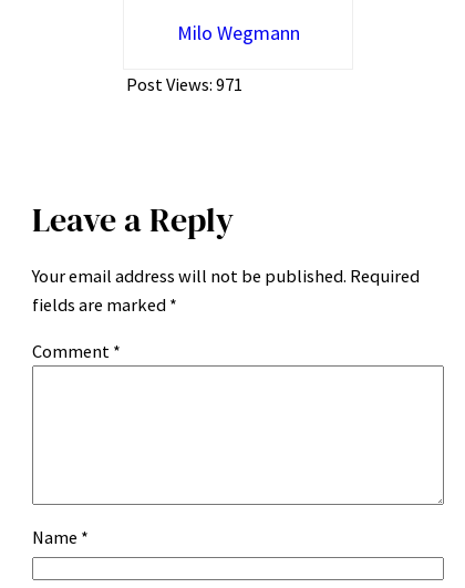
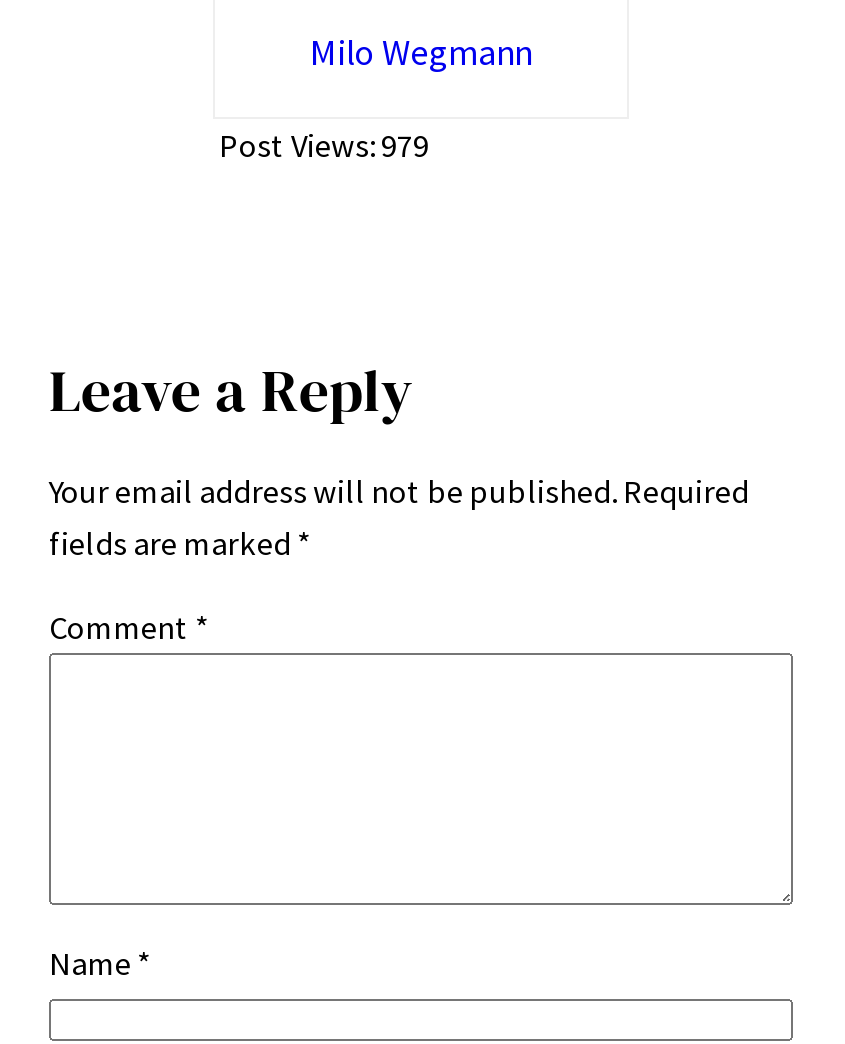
- Post Views: 971
+ Post Views: 979
